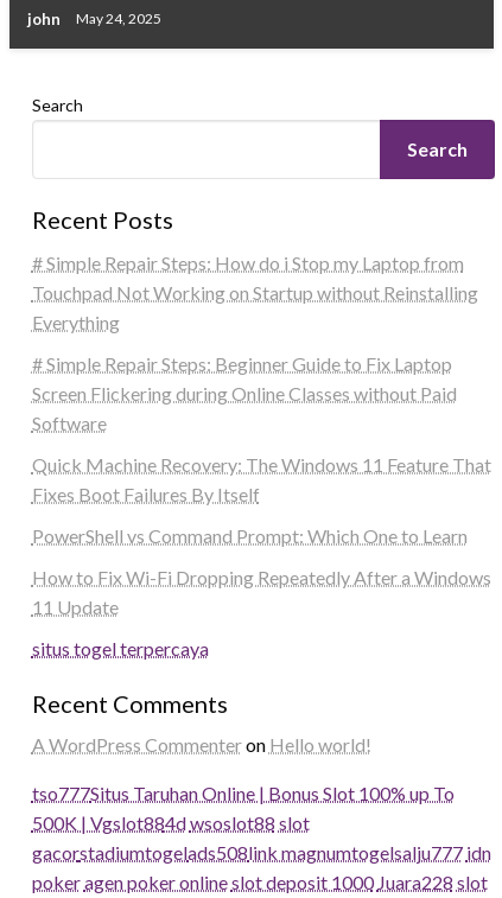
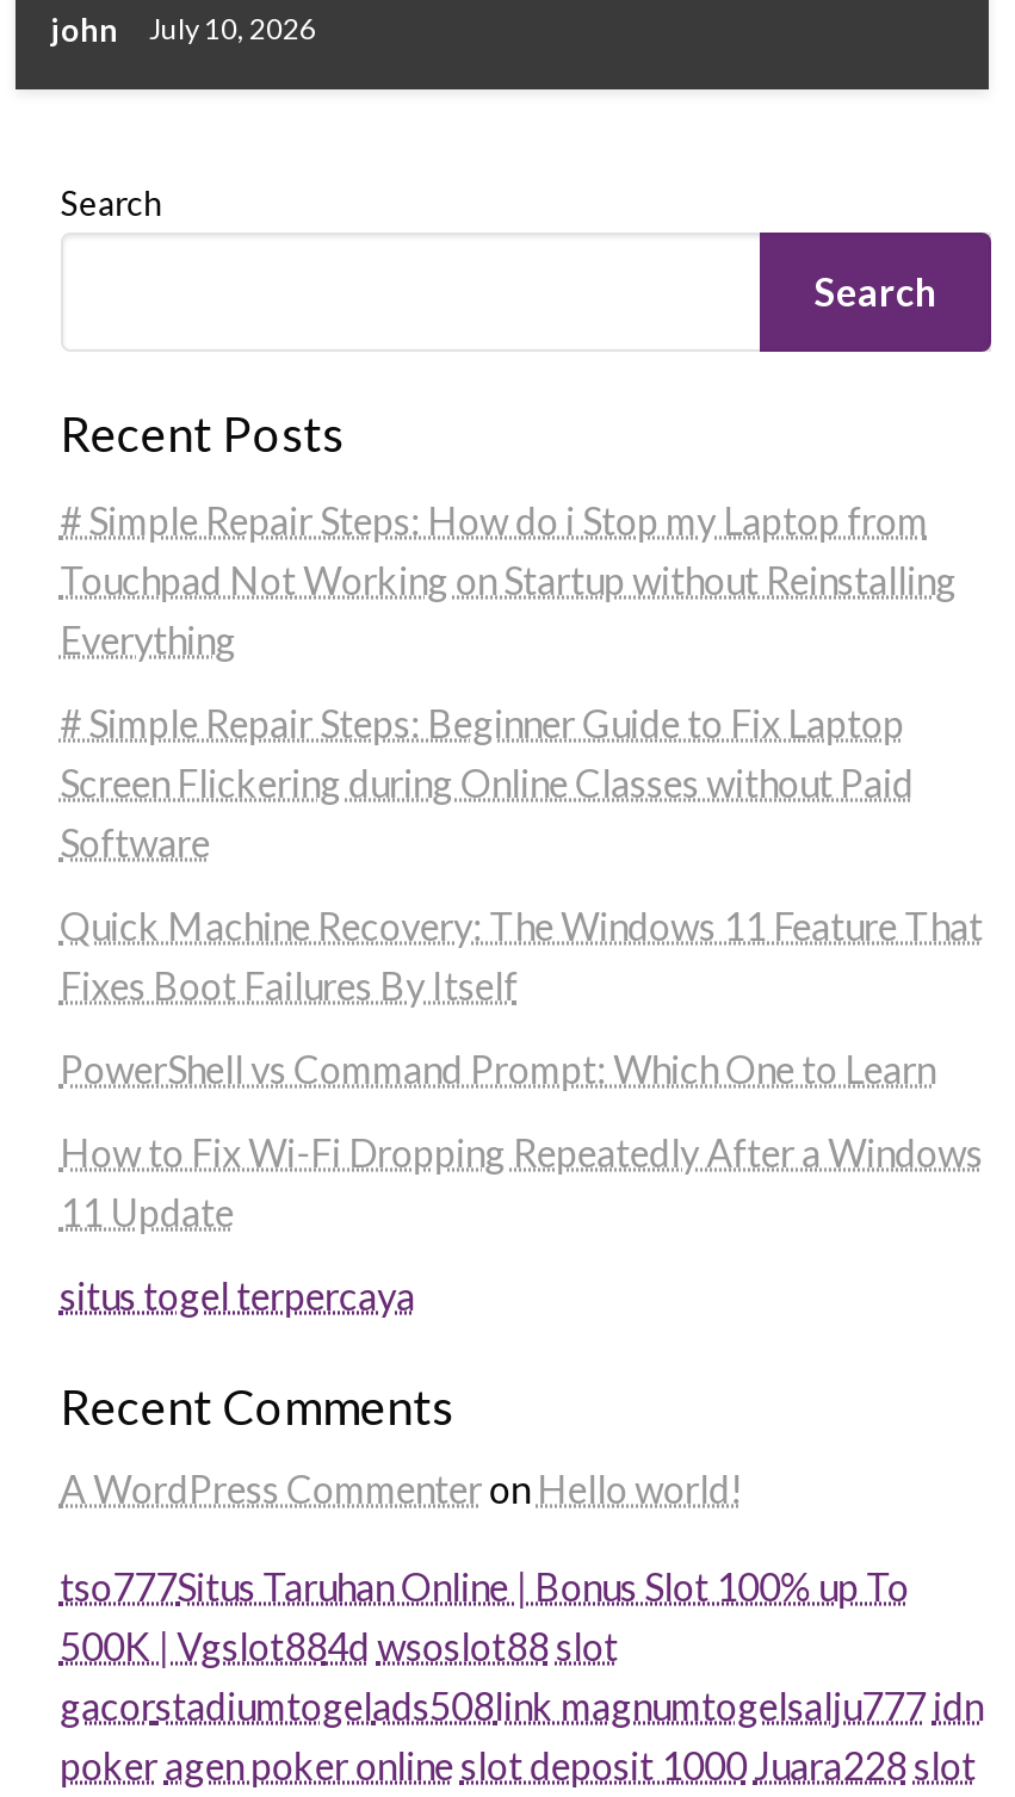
- john May 24, 2025
+ john July 10, 2026
